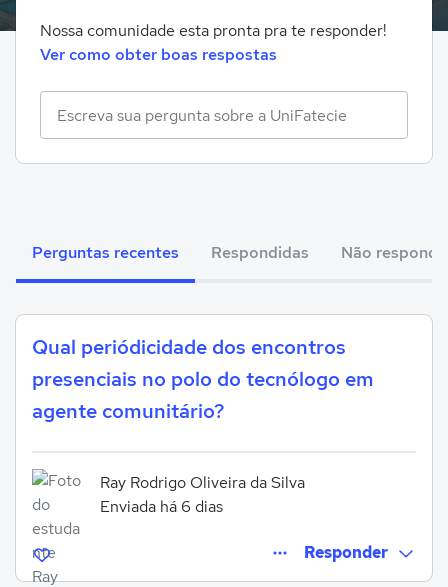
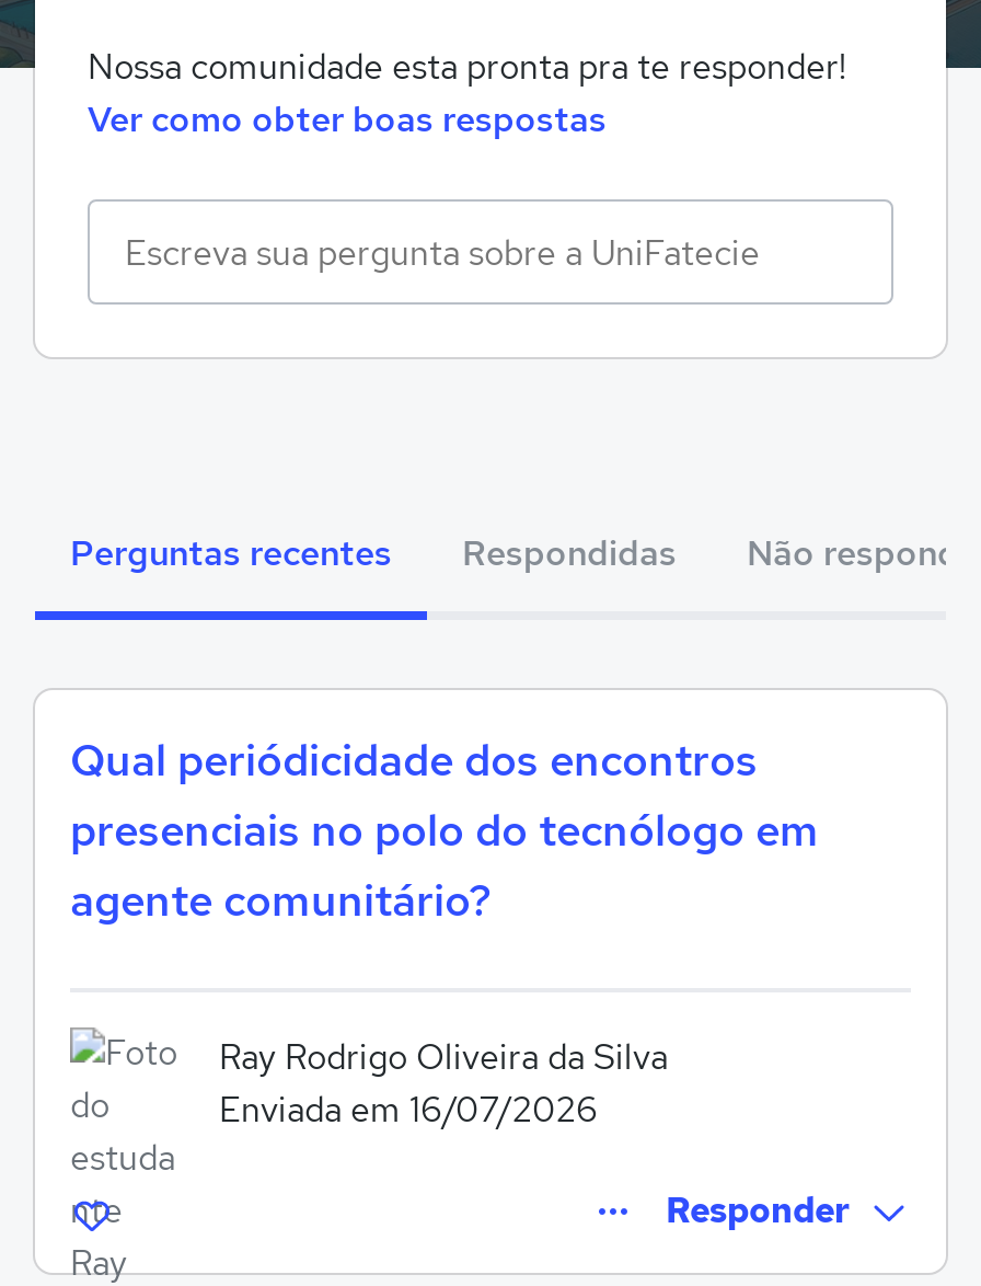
- Enviada há 6 dias
+ Enviada em 16/07/2026
